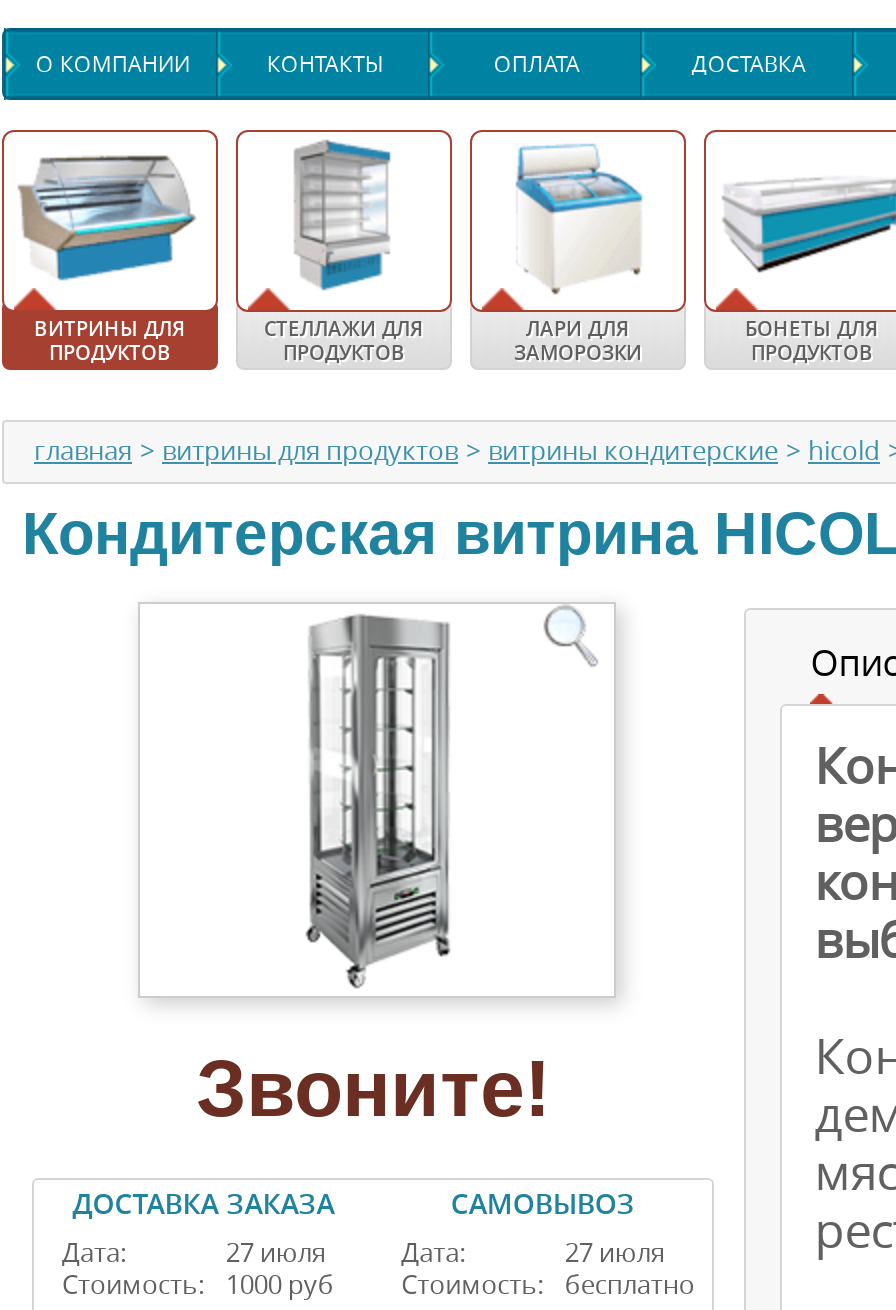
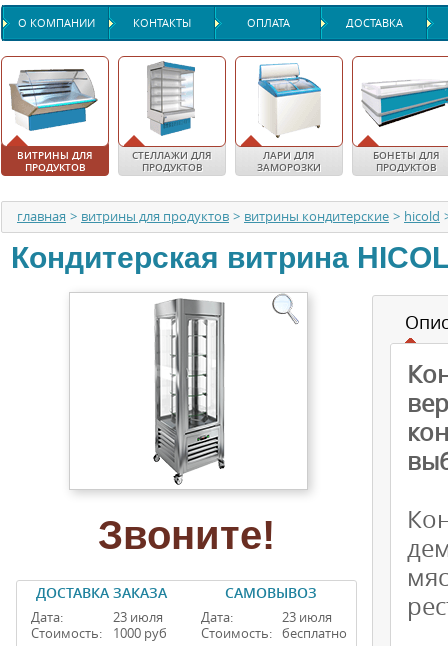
- 27 июля
+ 23 июля

- 27 июля
+ 23 июля
